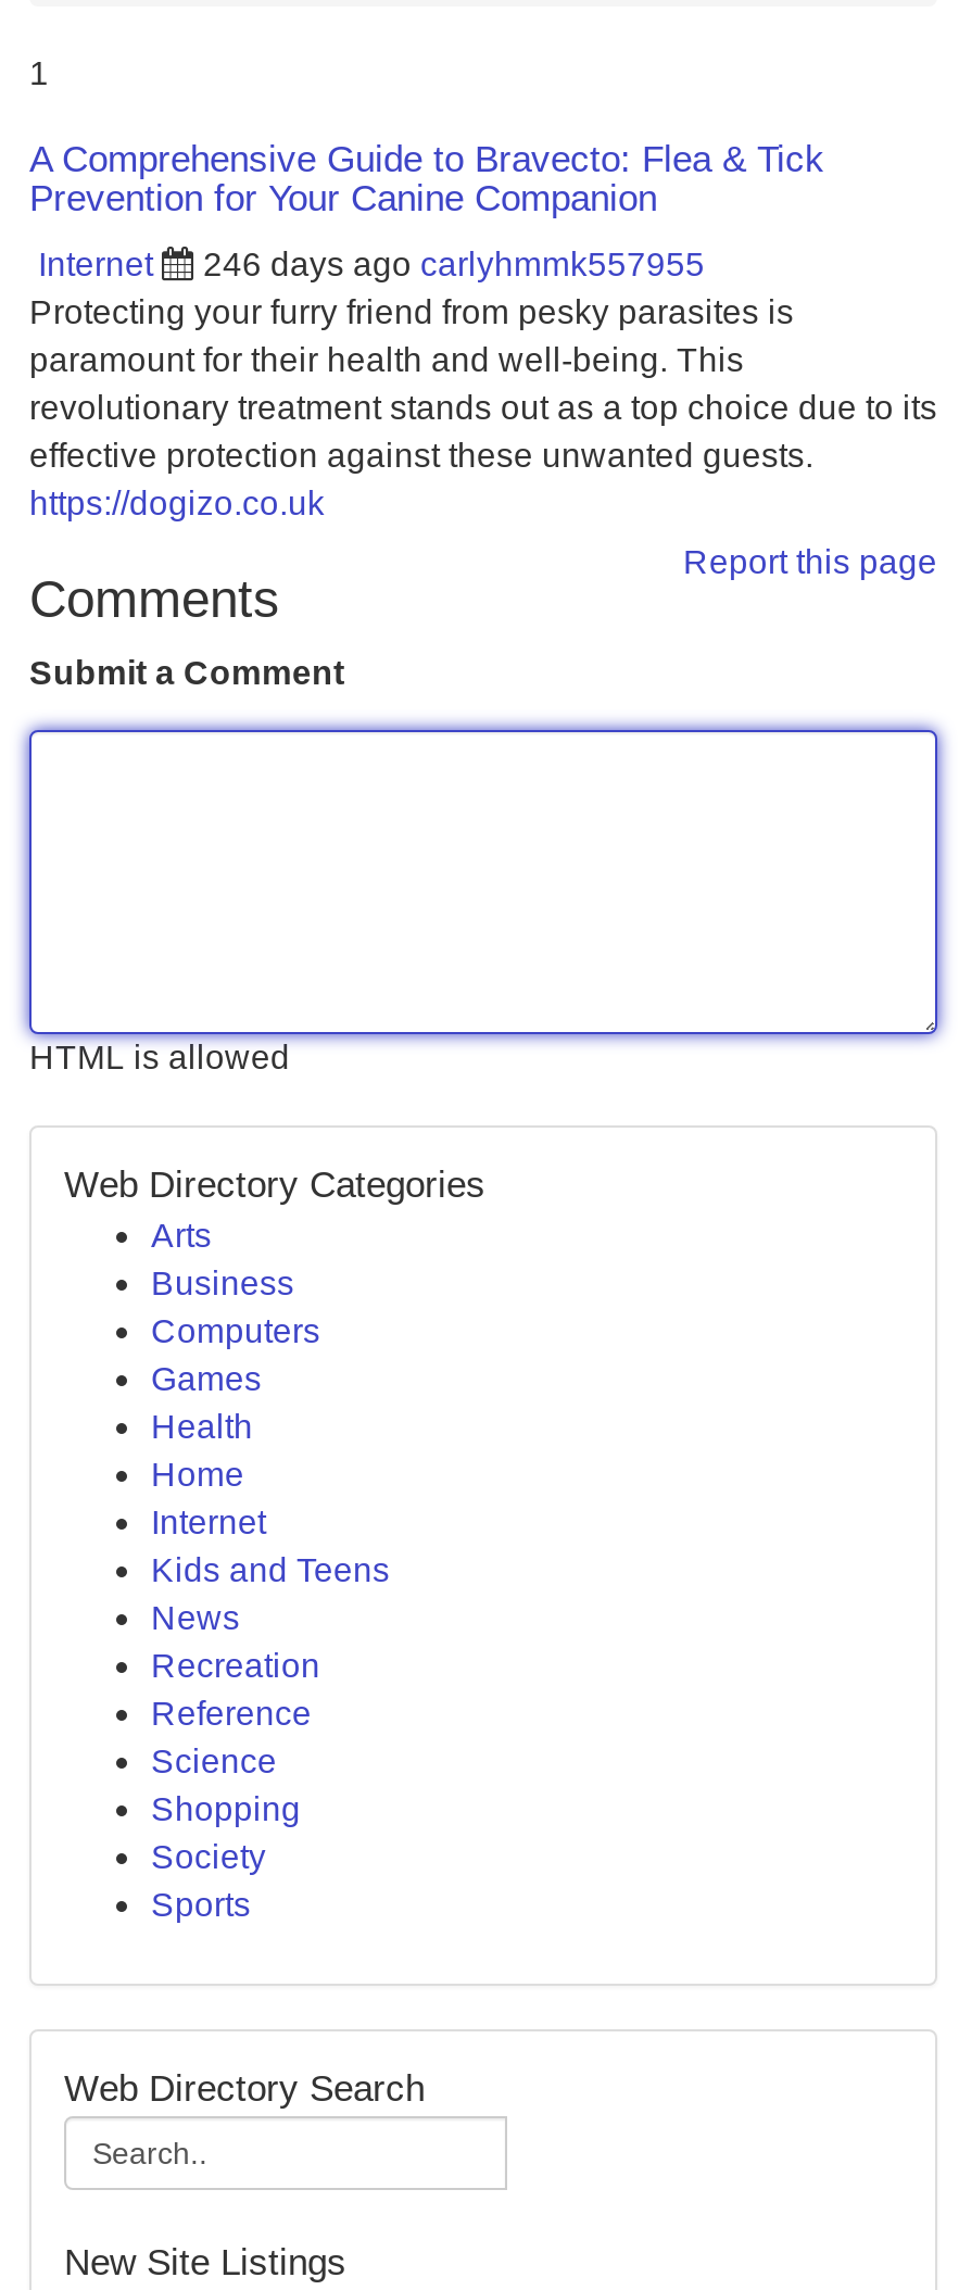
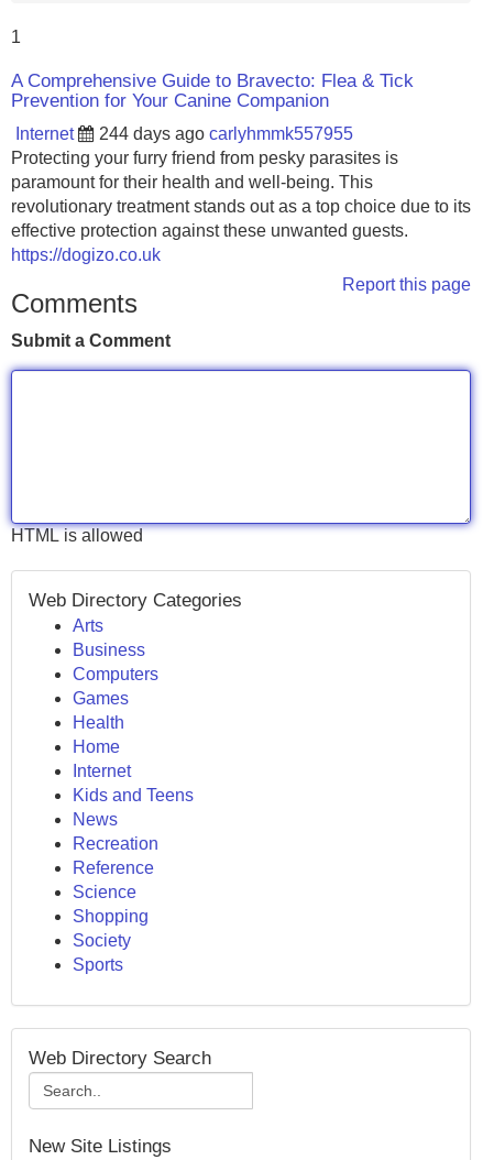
- 246 days ago carlyhmmk557955
+ 244 days ago carlyhmmk557955
